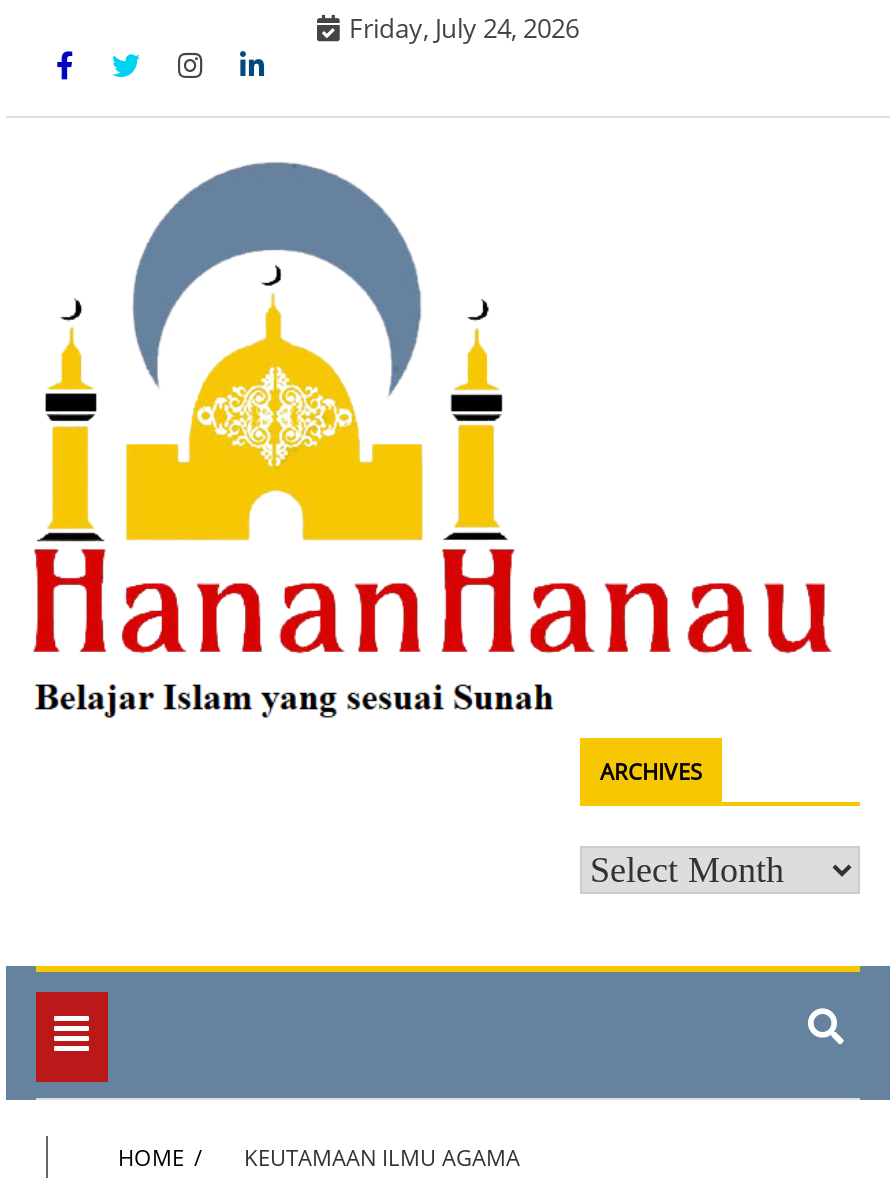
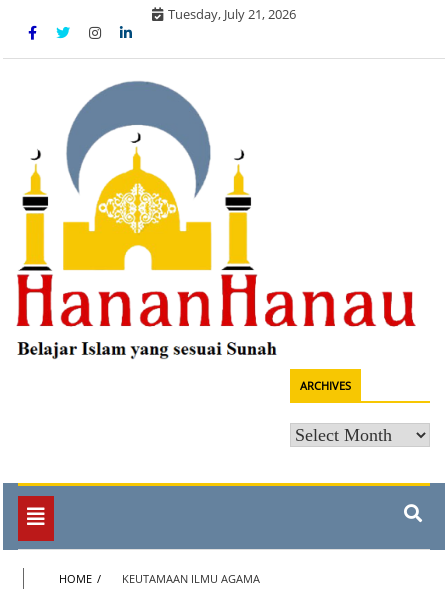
- Friday, July 24, 2026
+ Tuesday, July 21, 2026
